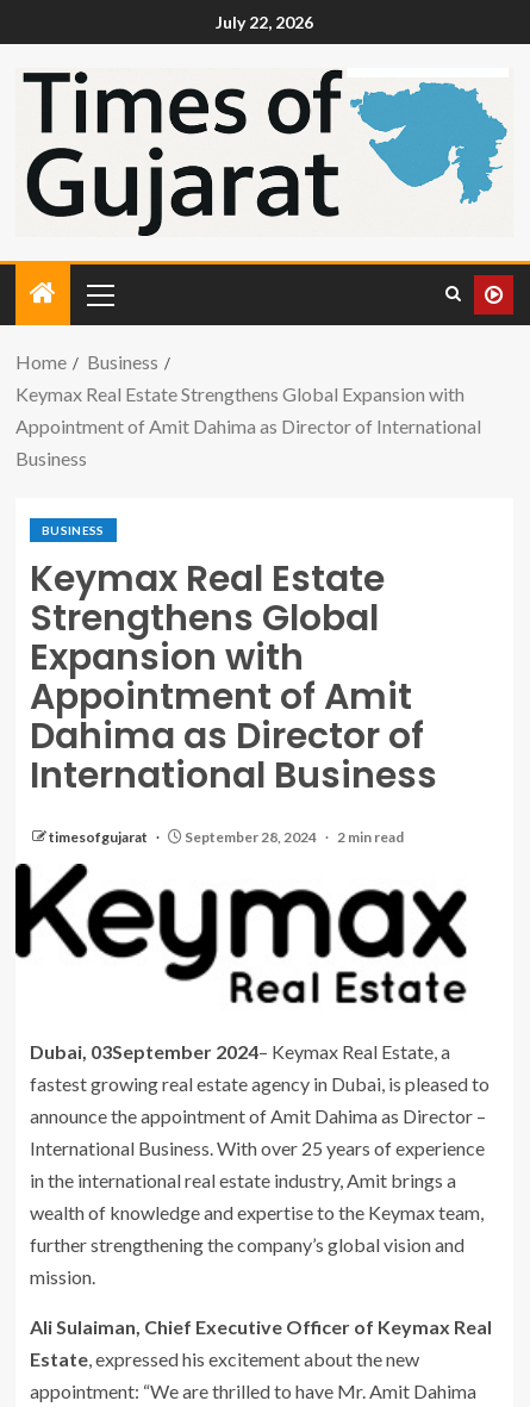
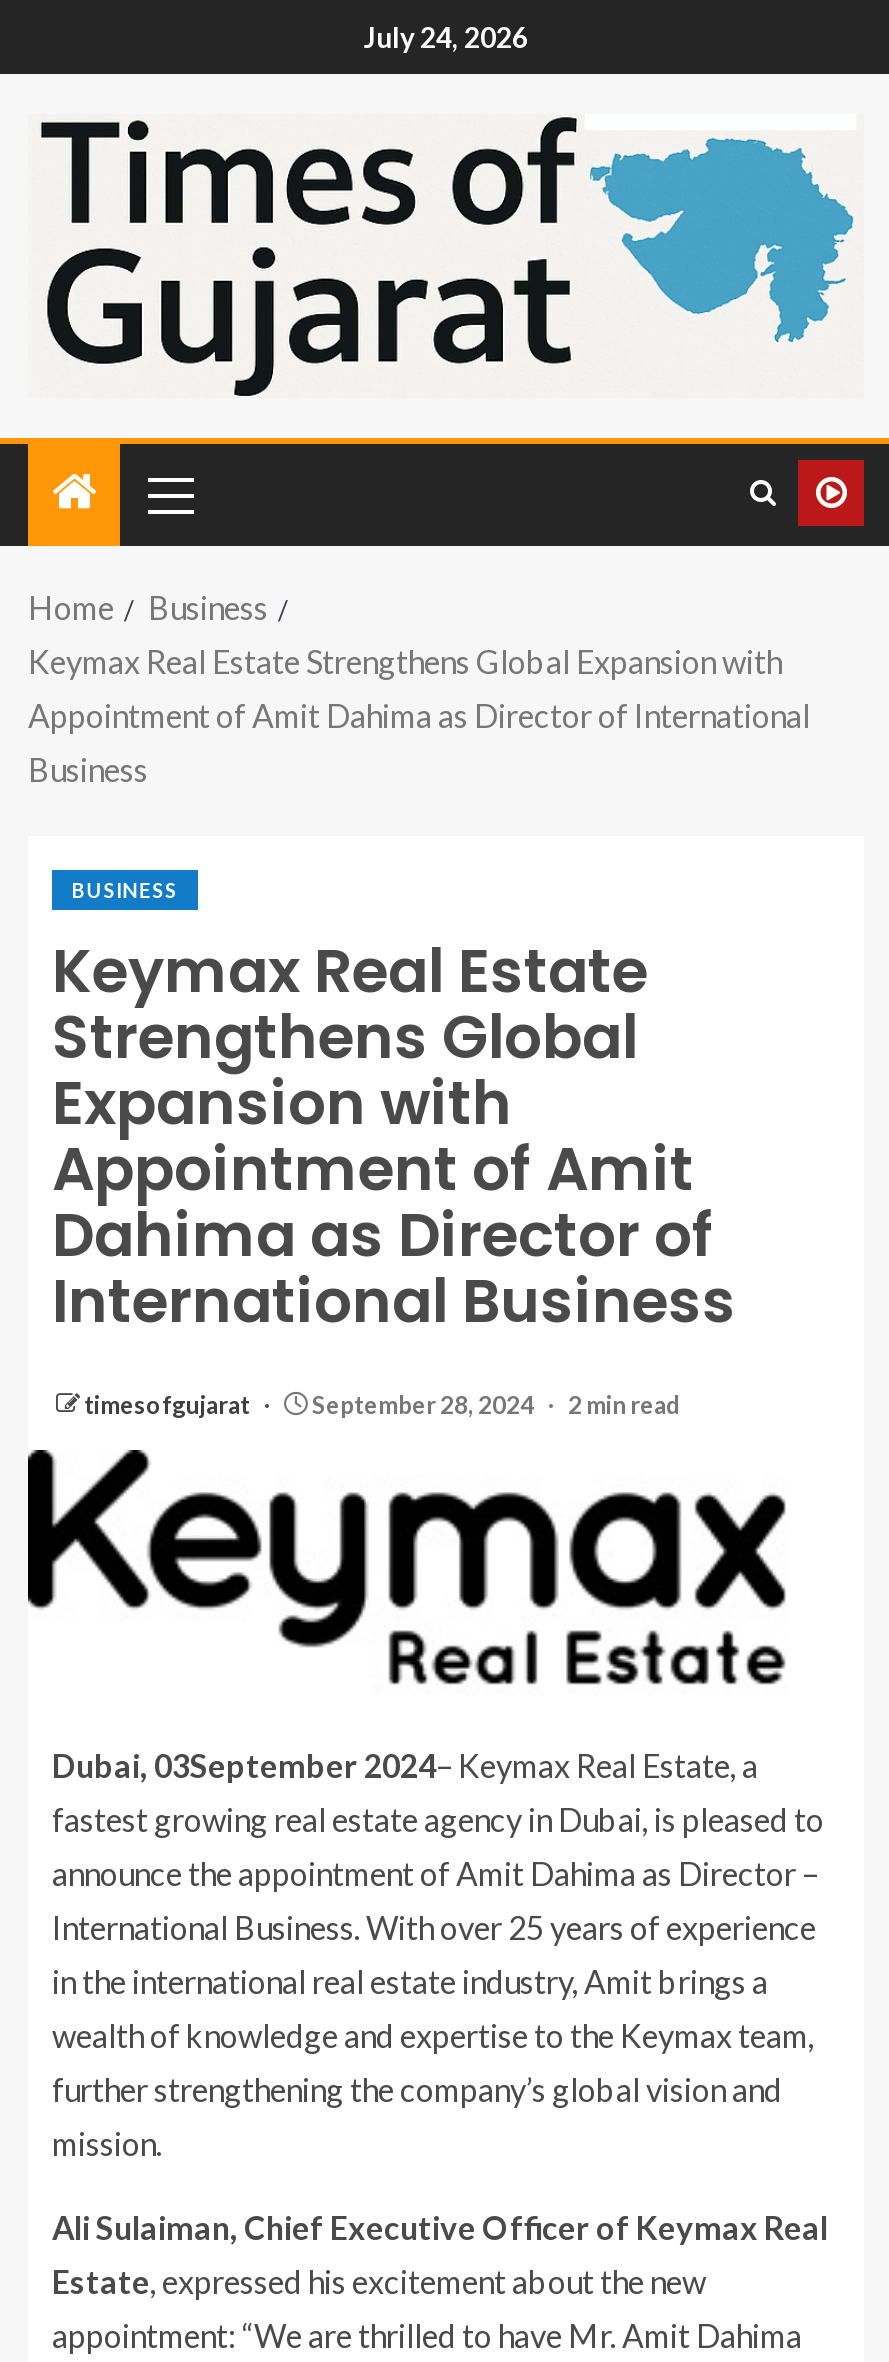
- July 22, 2026
+ July 24, 2026
